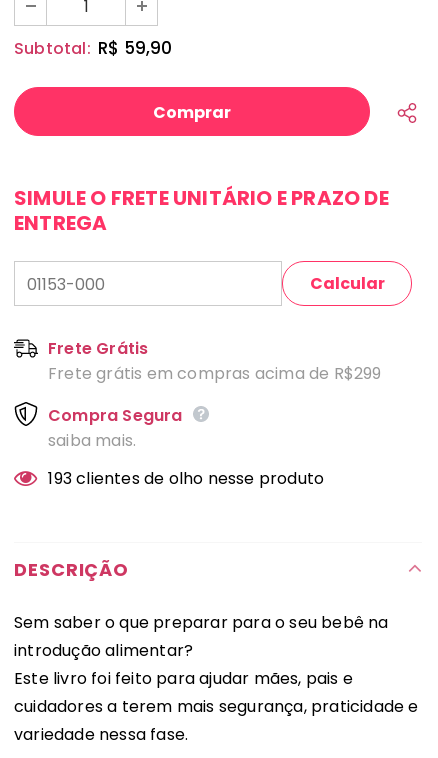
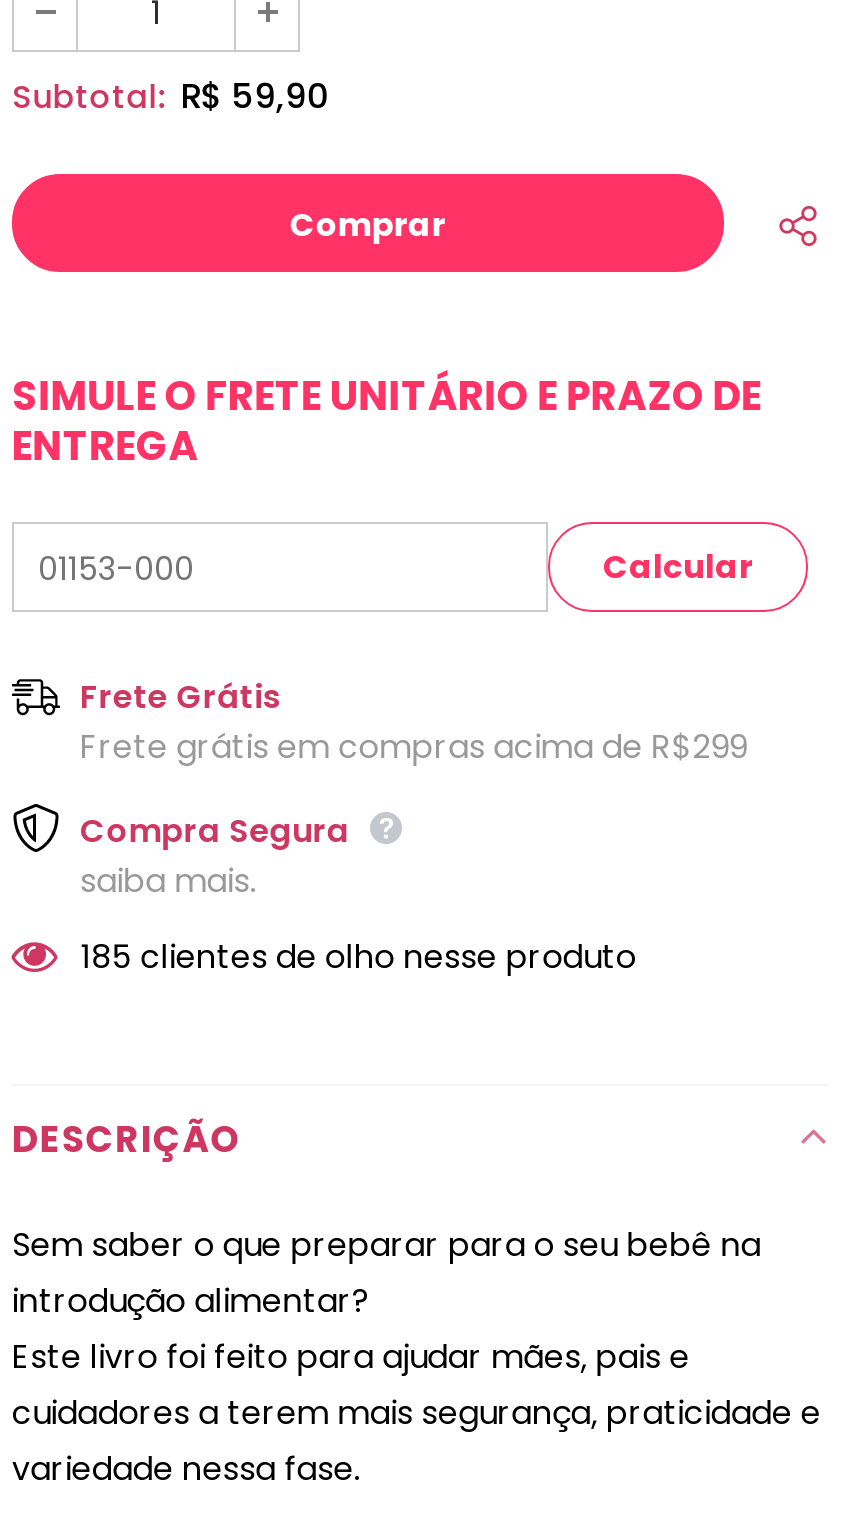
- 193 clientes de olho nesse produto
+ 185 clientes de olho nesse produto
